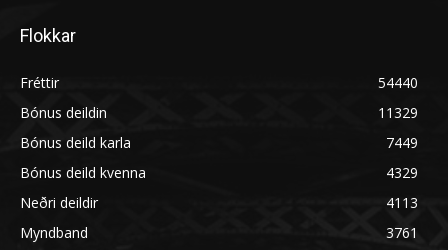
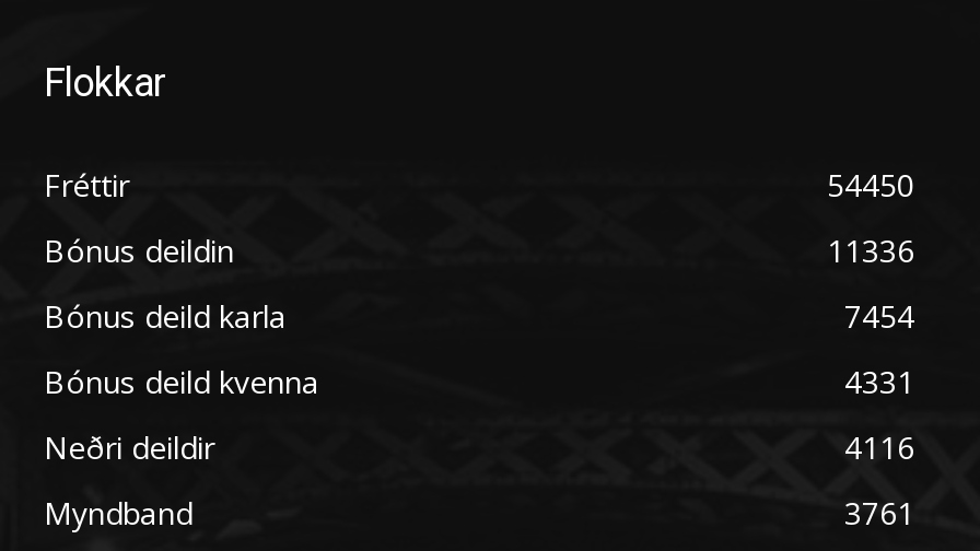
- 54440
+ 54450

- 11329
+ 11336

- 7449
+ 7454

- 4329
+ 4331

- 4113
+ 4116
